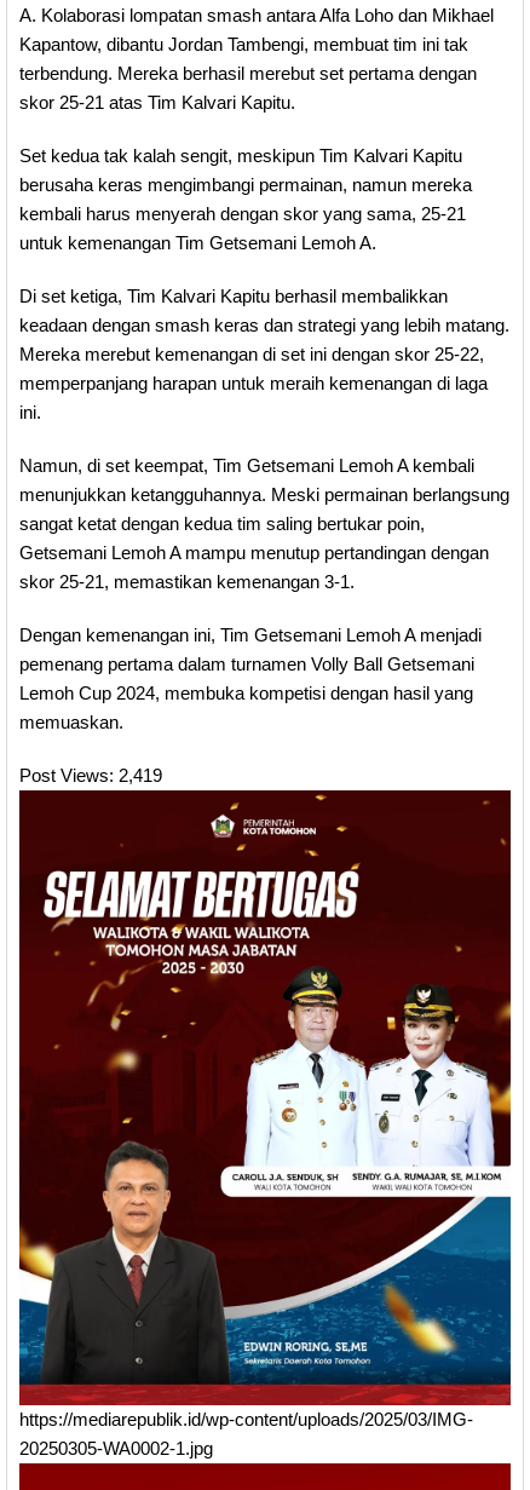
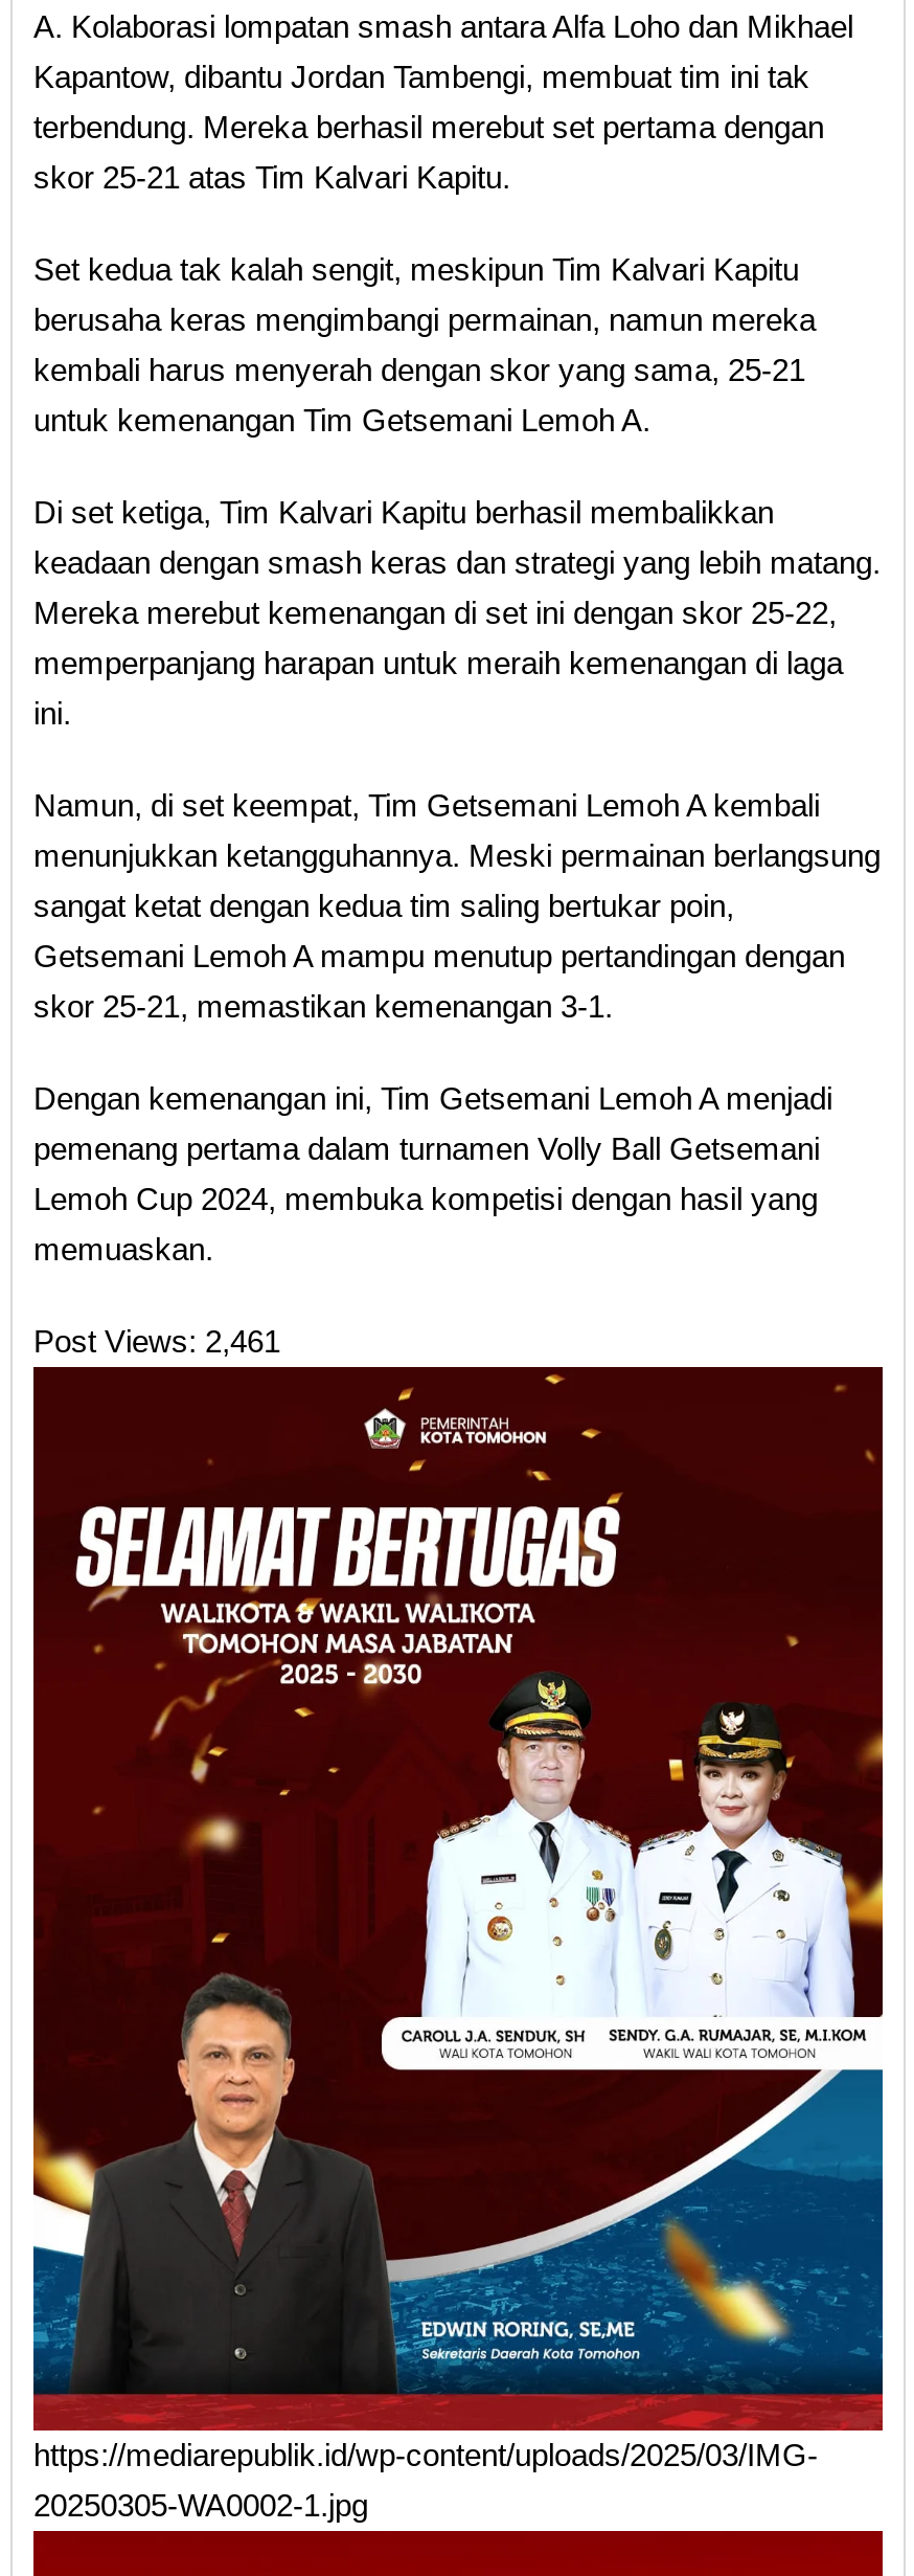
- Post Views: 2,419
+ Post Views: 2,461
